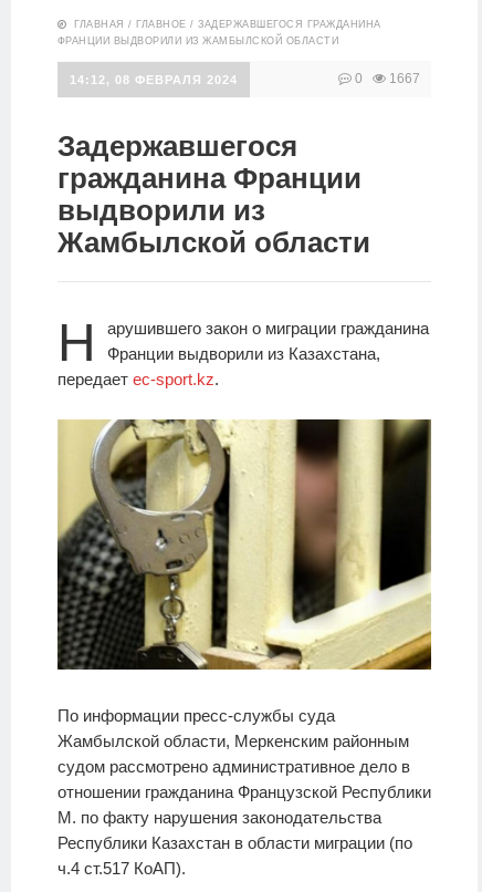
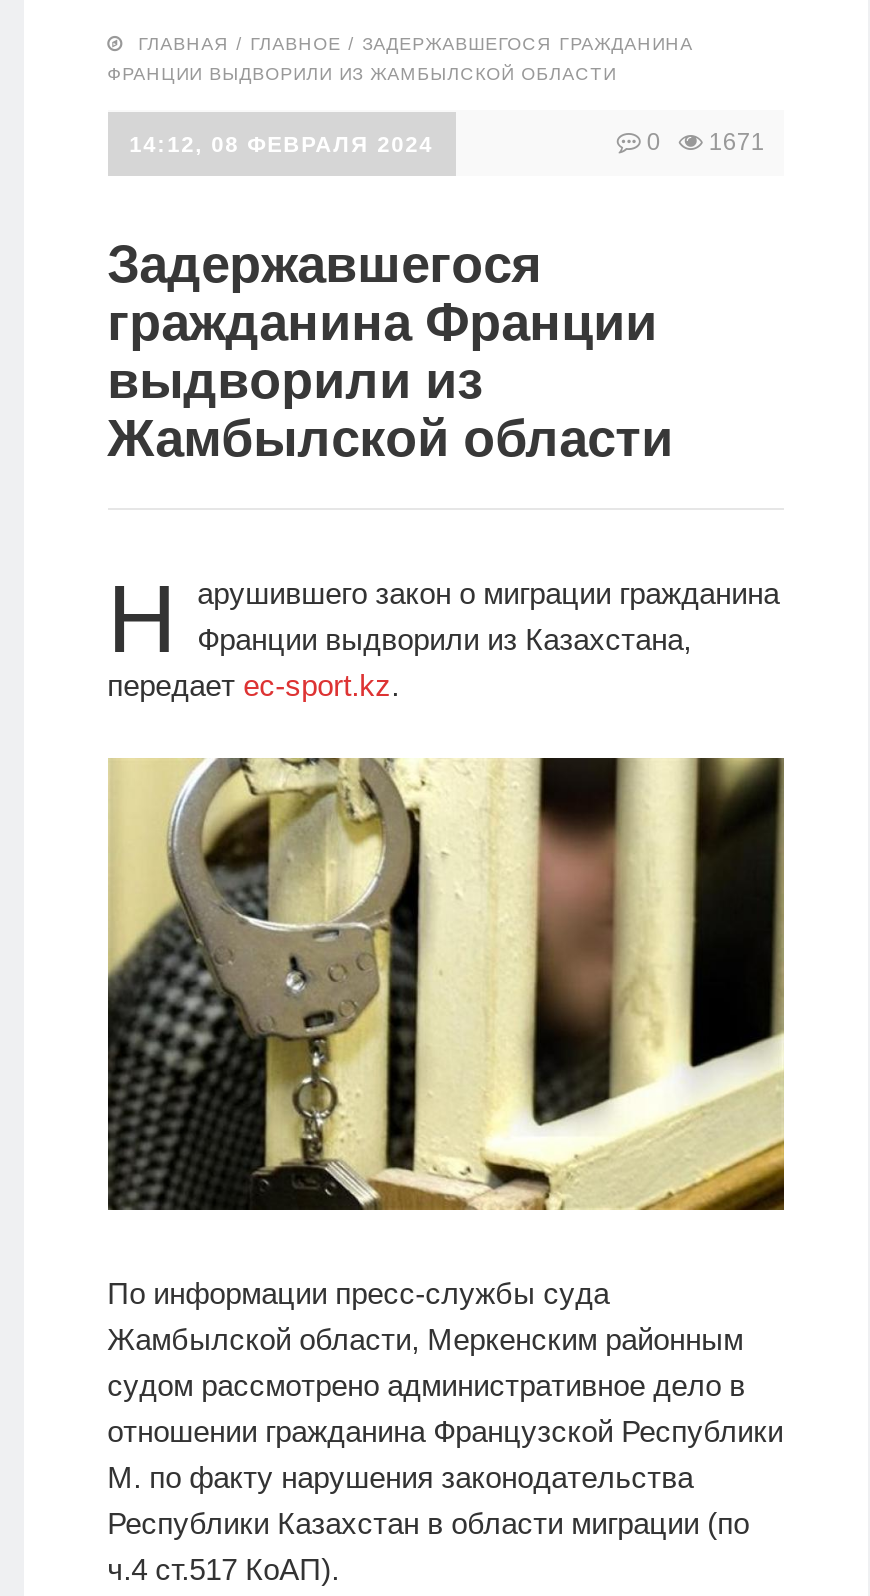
- 0 1667
+ 0 1671
